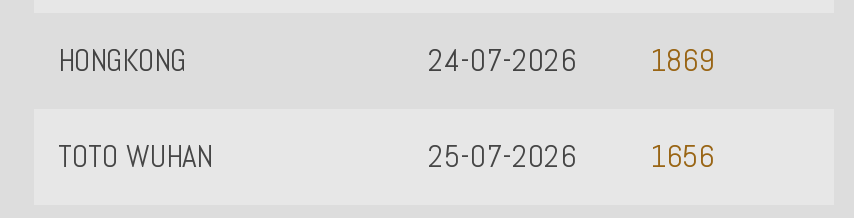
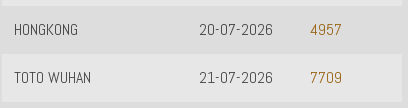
- 24-07-2026
+ 20-07-2026

- 1869
+ 4957

- 25-07-2026
+ 21-07-2026

- 1656
+ 7709
